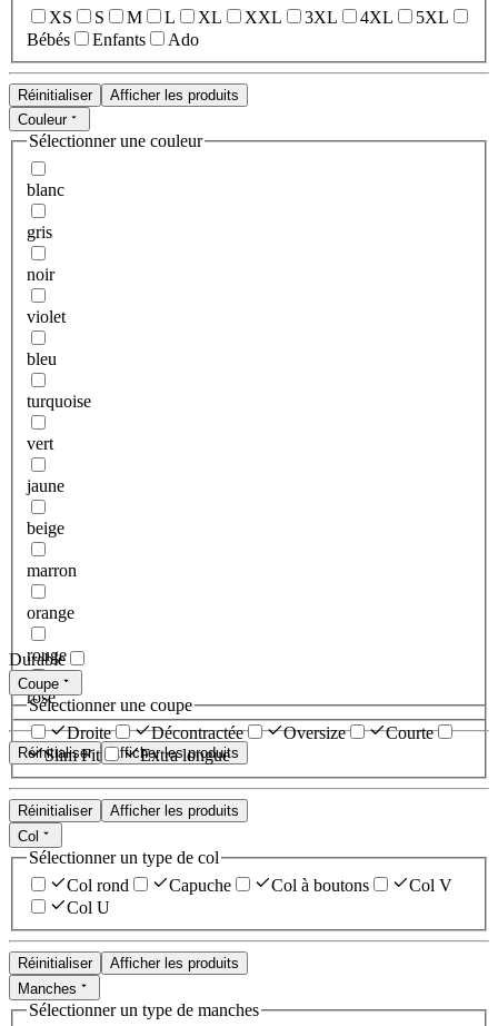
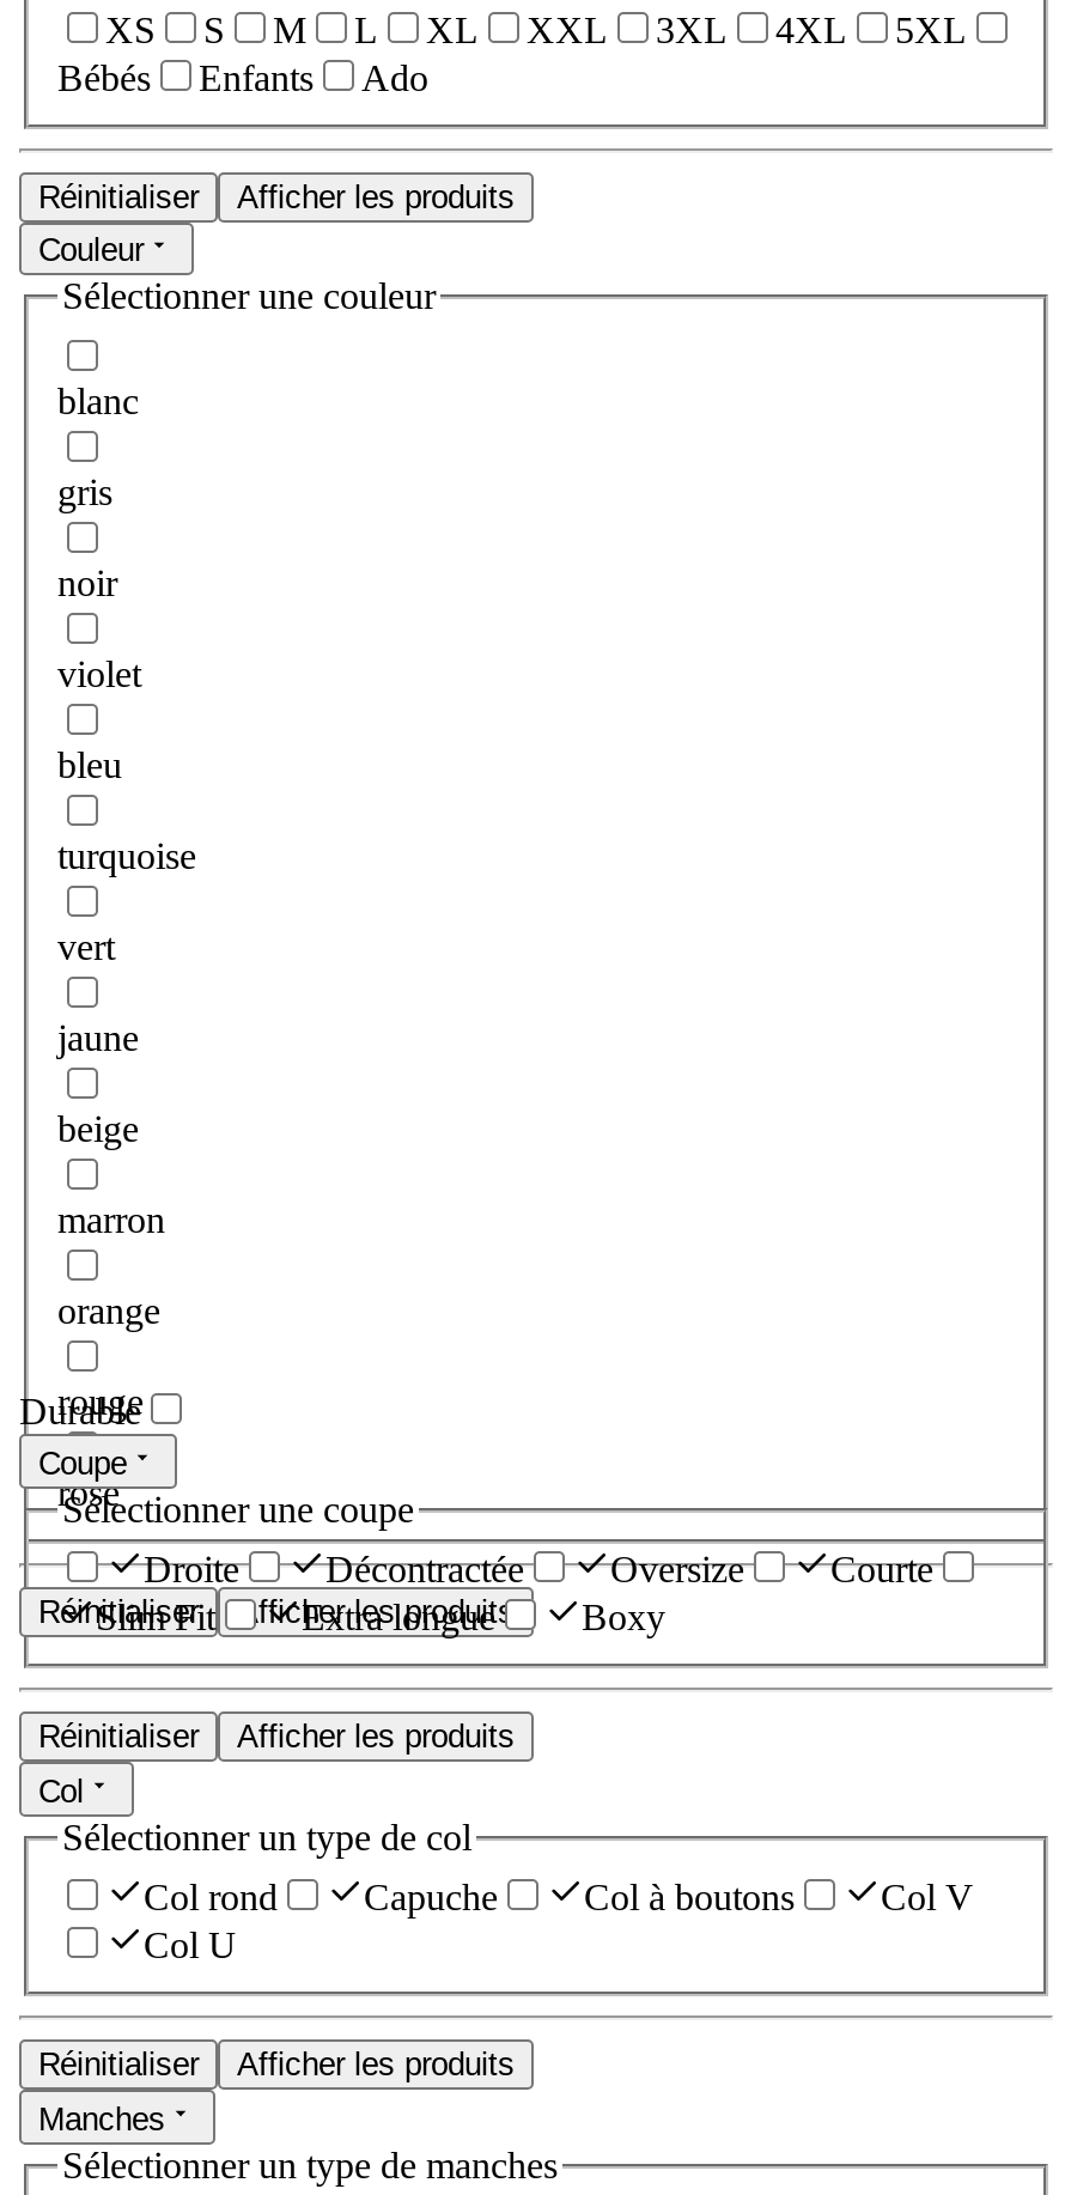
+ Boxy
